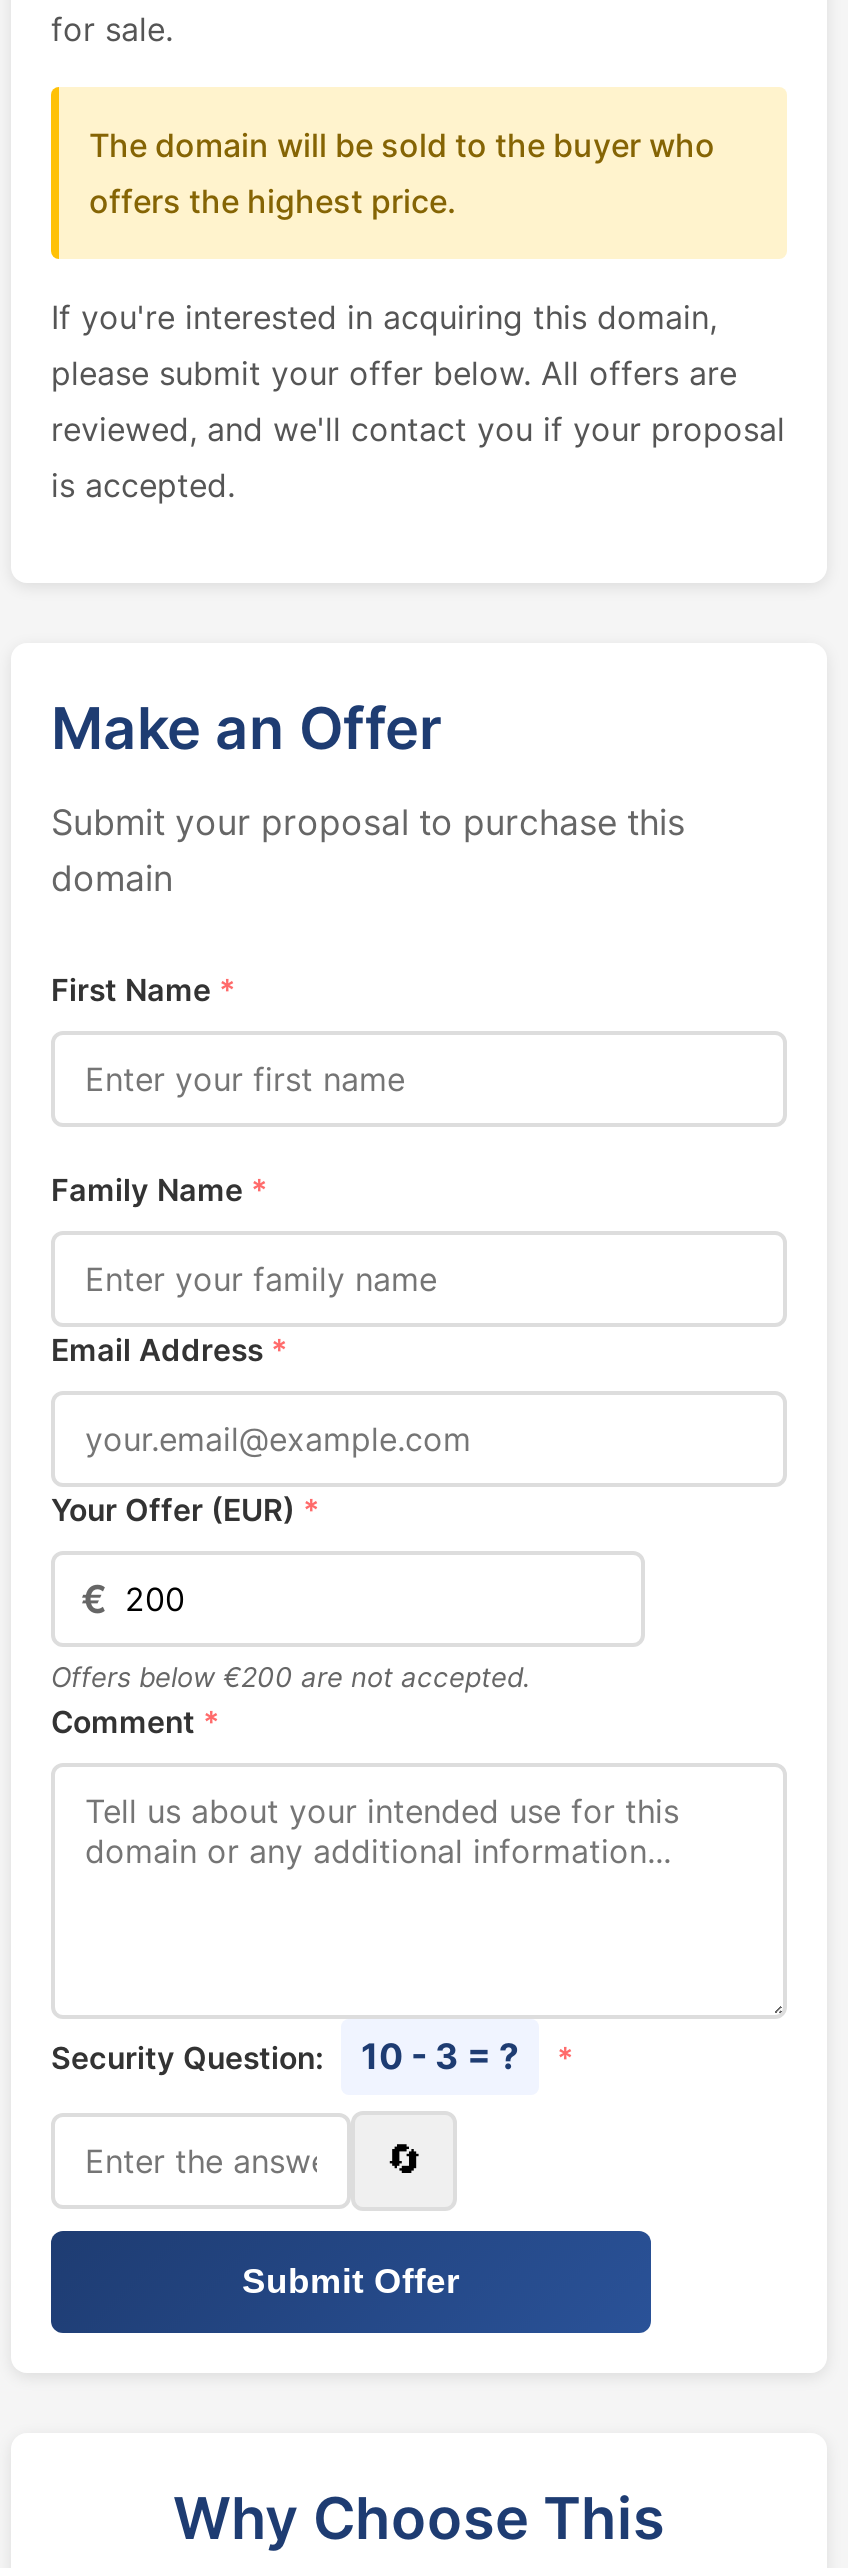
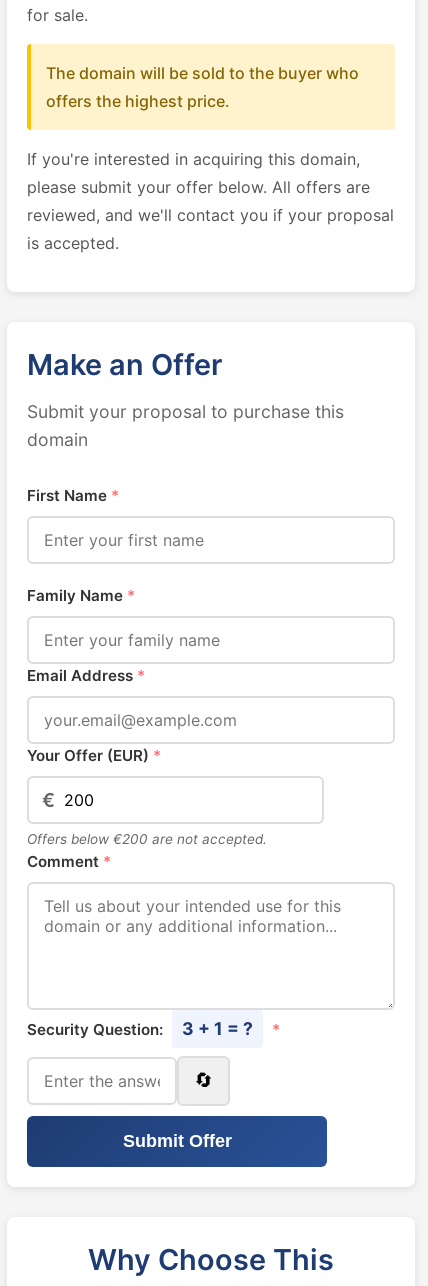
- 10 - 3 = ?
+ 3 + 1 = ?
